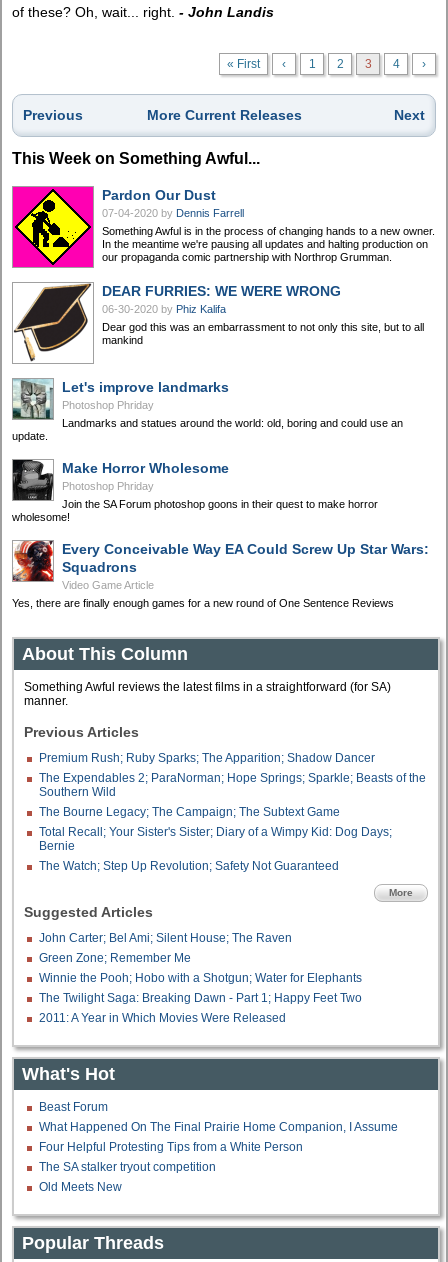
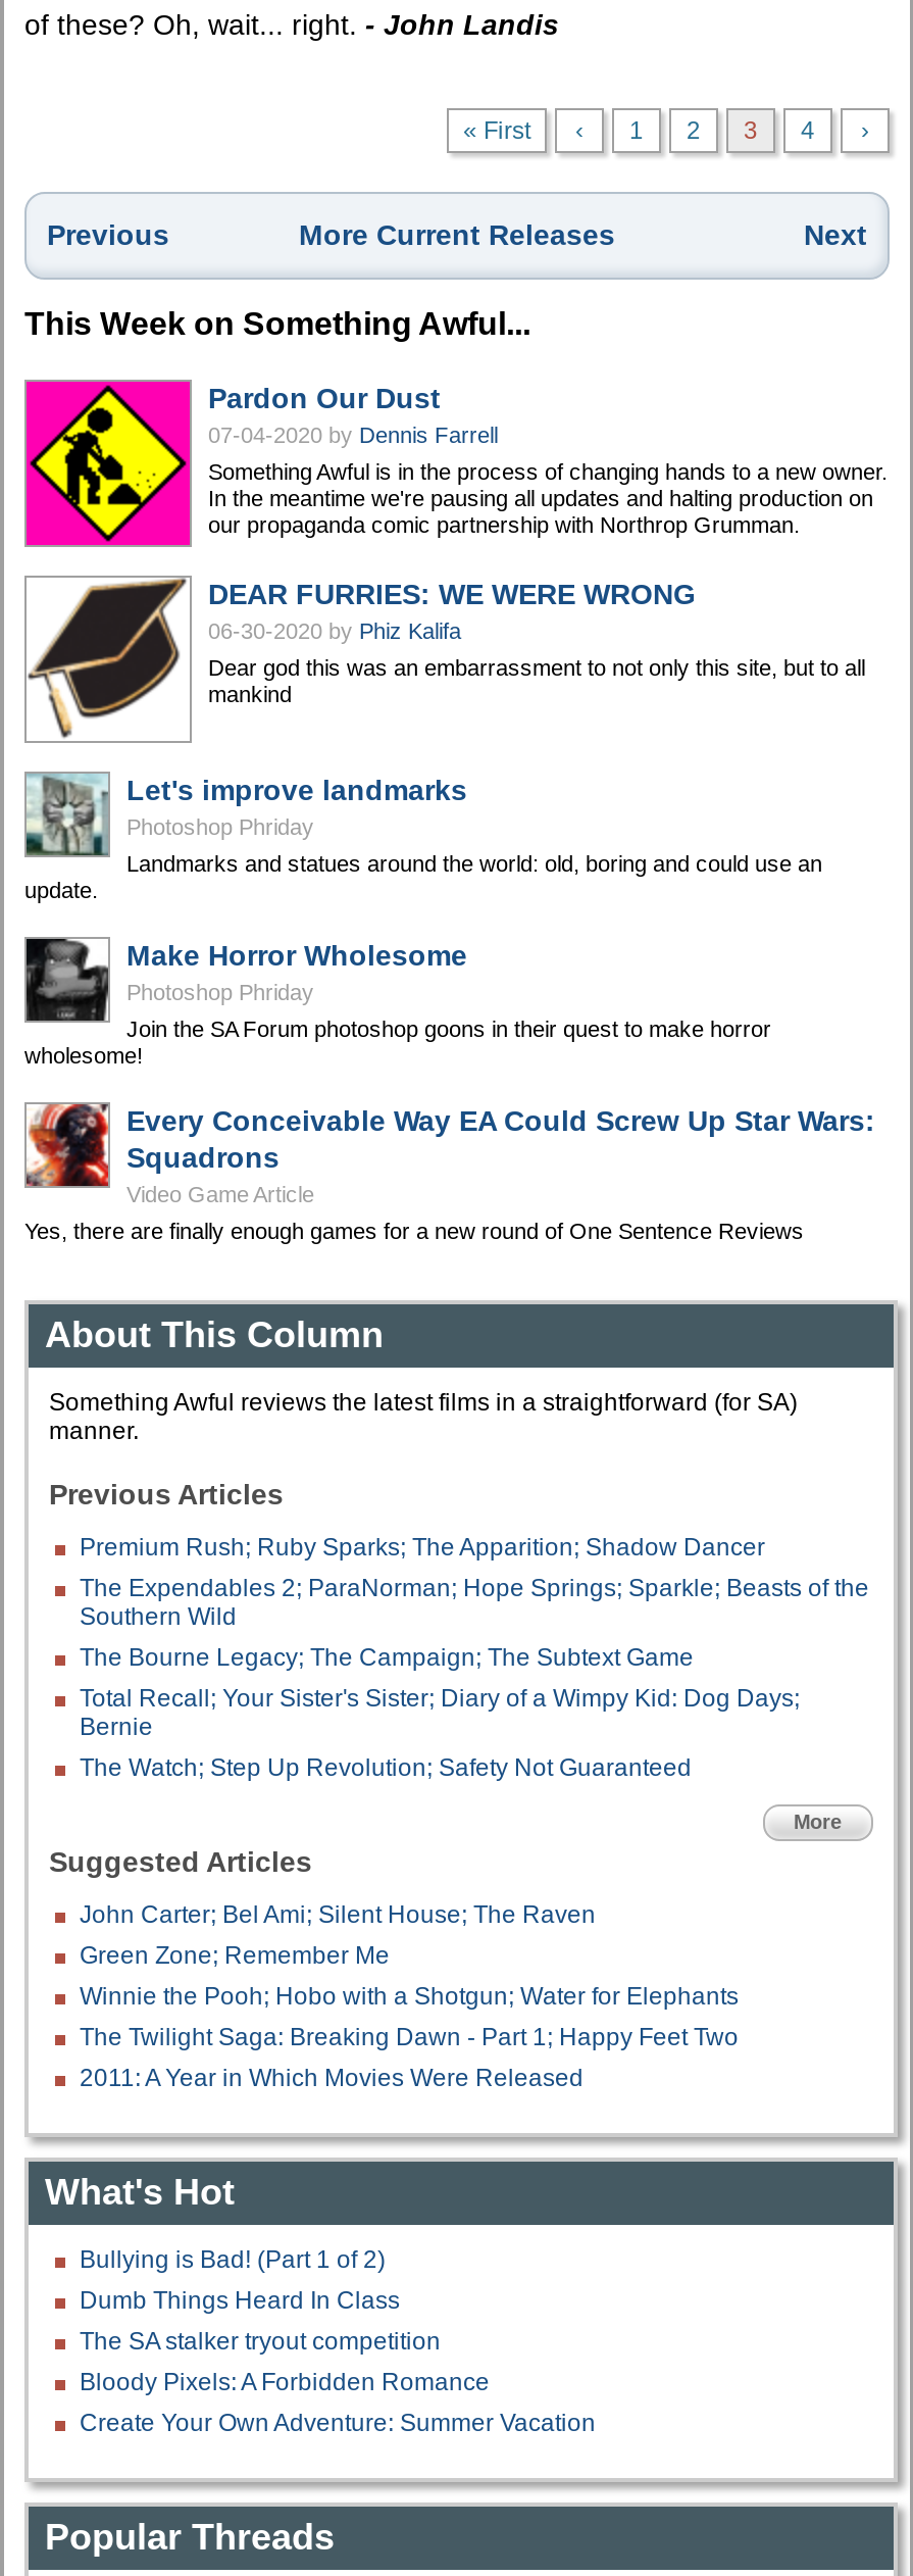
- Beast Forum
- What Happened On The Final Prairie Home Companion, I Assume
- Four Helpful Protesting Tips from a White Person
+ Bullying is Bad! (Part 1 of 2)
+ Dumb Things Heard In Class

moved up: The SA stalker tryout competition

- Old Meets New
+ Bloody Pixels: A Forbidden Romance
+ Create Your Own Adventure: Summer Vacation
